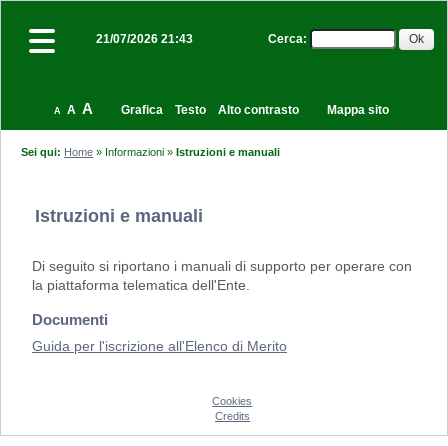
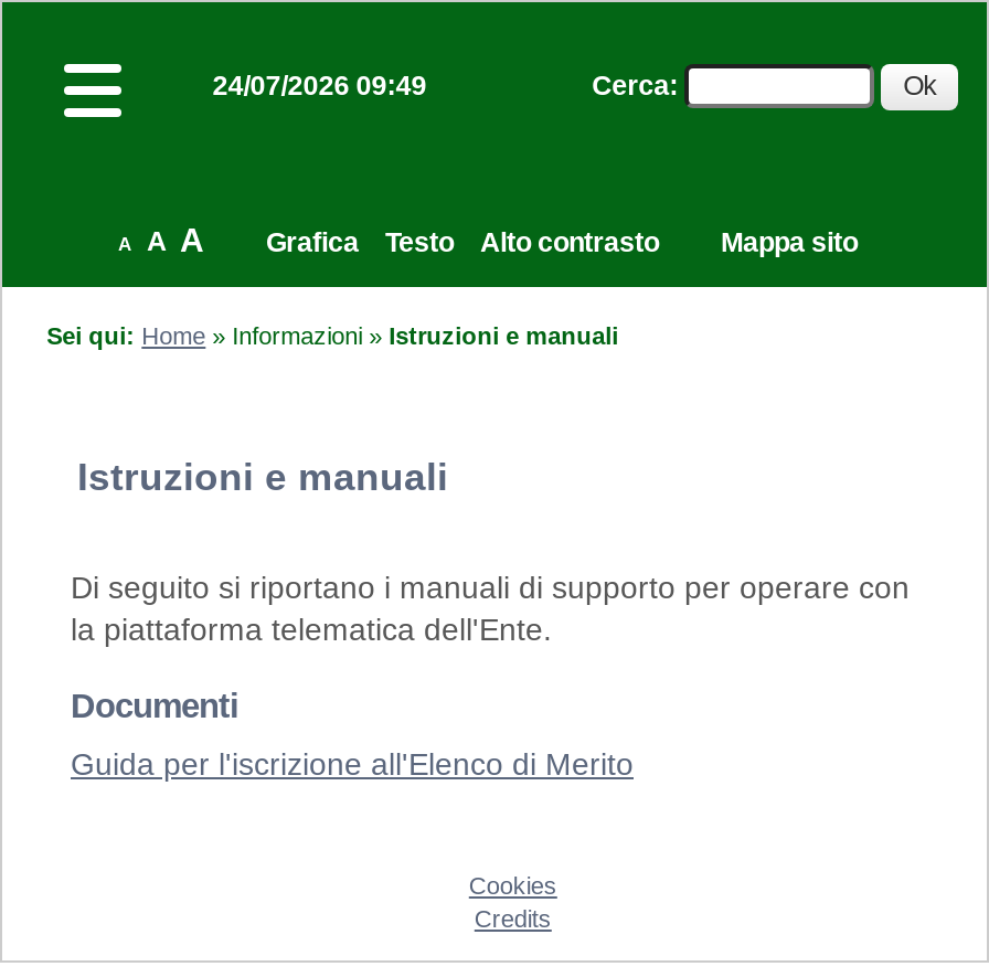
- 21/07/2026 21:43
+ 24/07/2026 09:49
